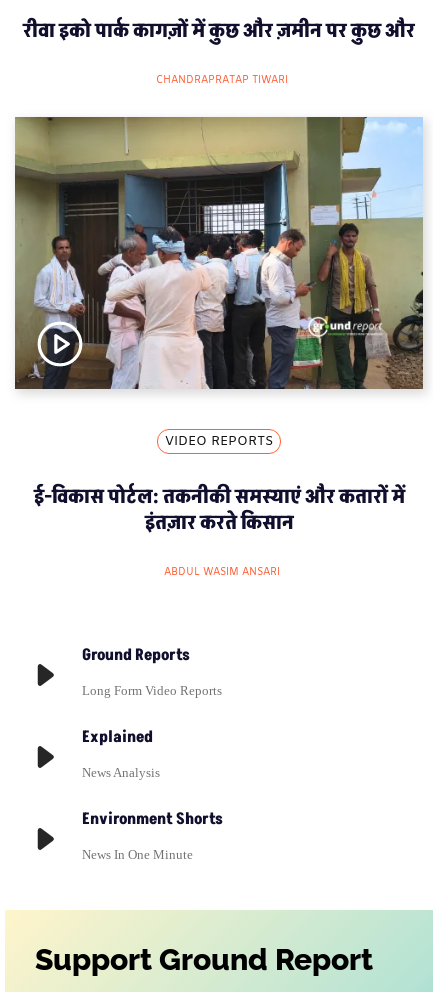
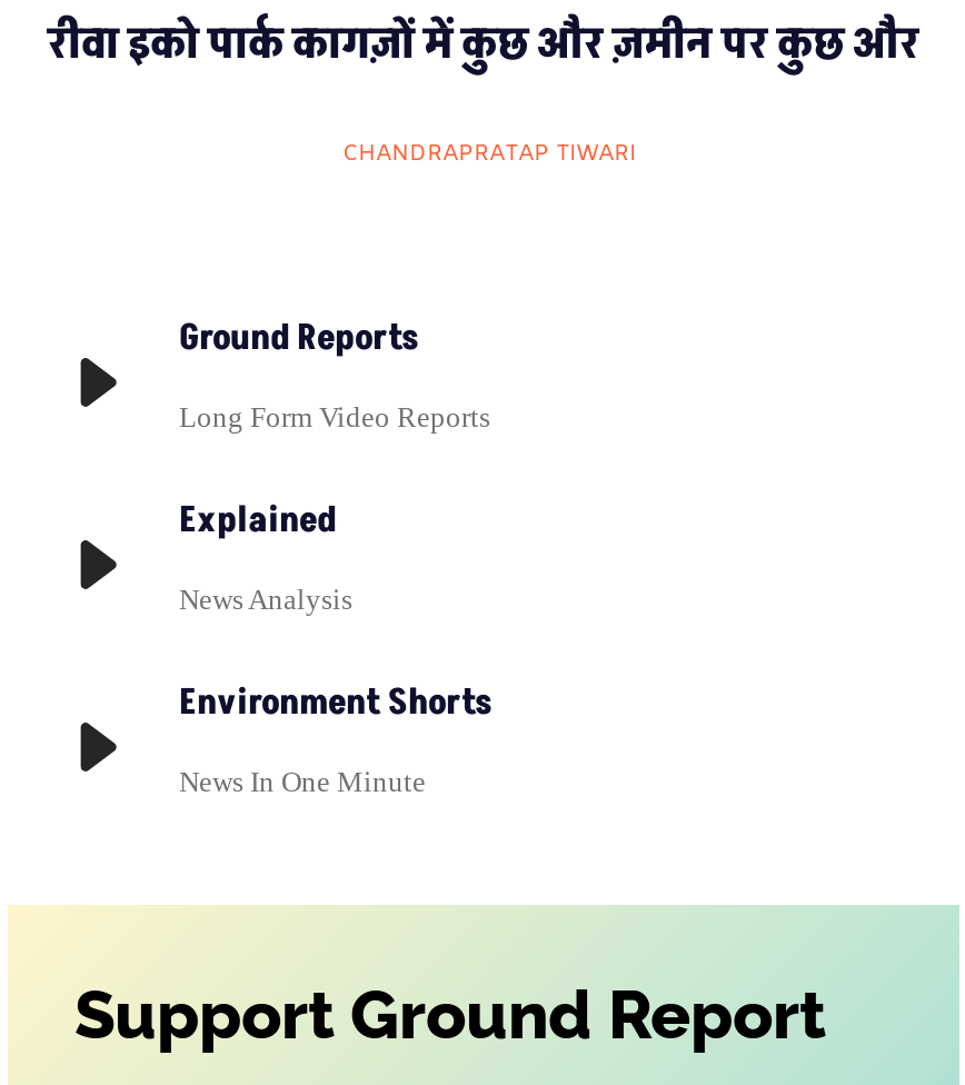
- [image]

- VIDEO REPORTS
- ई-विकास पोर्टल: तकनीकी समस्याएं और कतारों में
- इंतज़ार करते किसान
- ABDUL WASIM ANSARI
